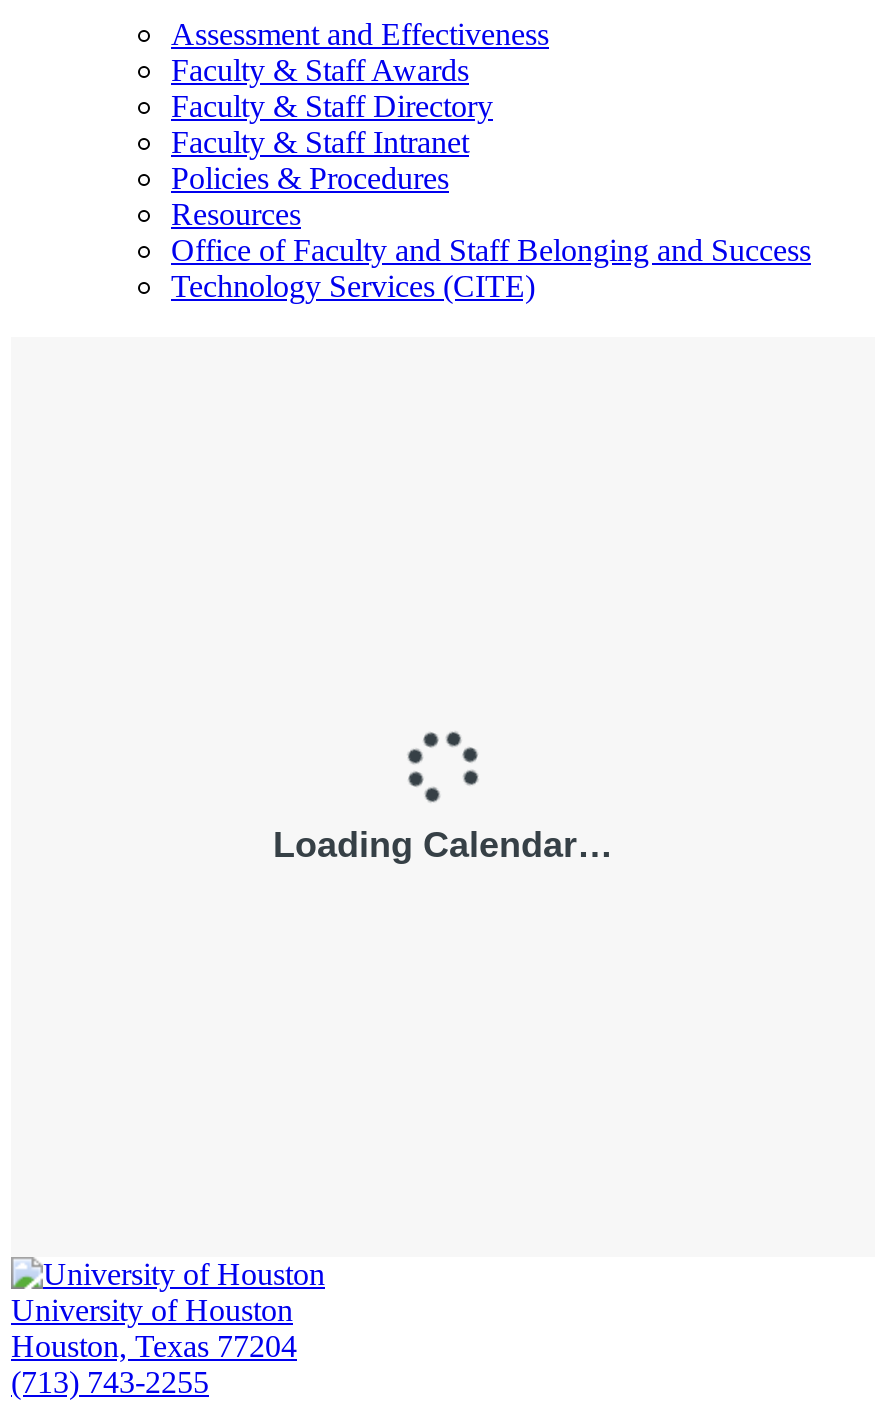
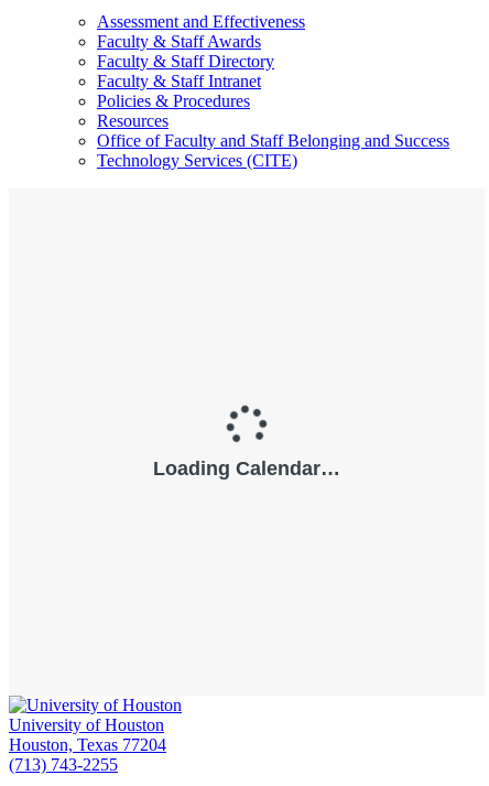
- [image]
+ [image]
